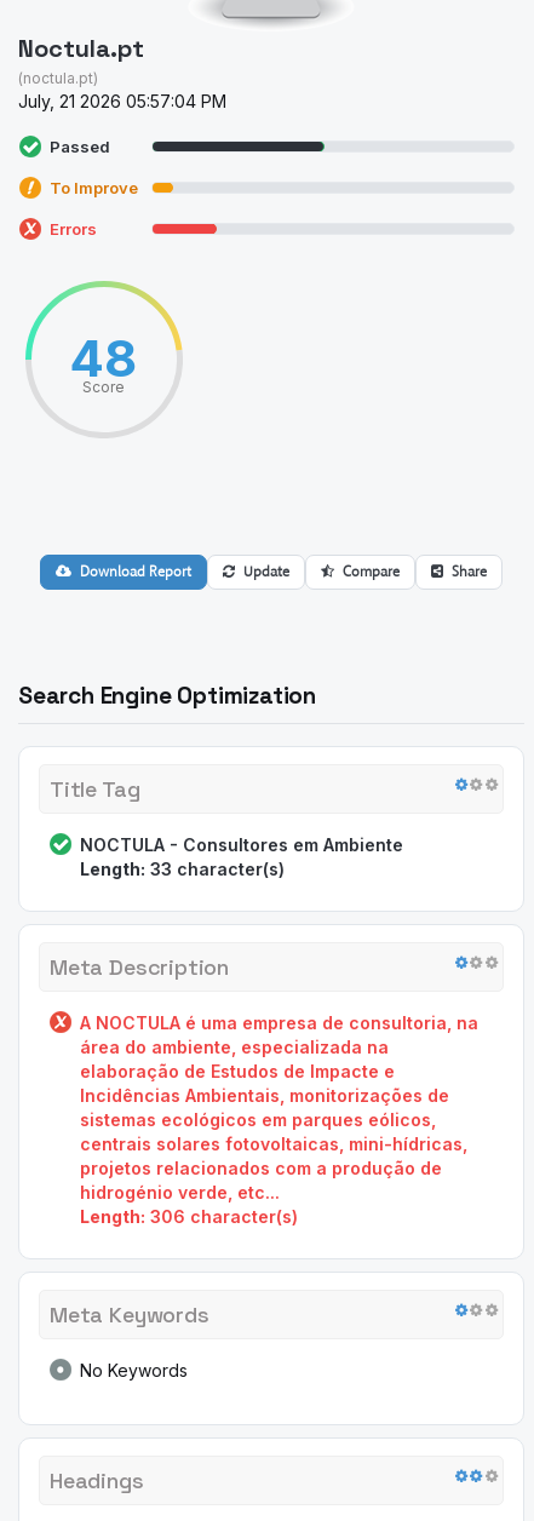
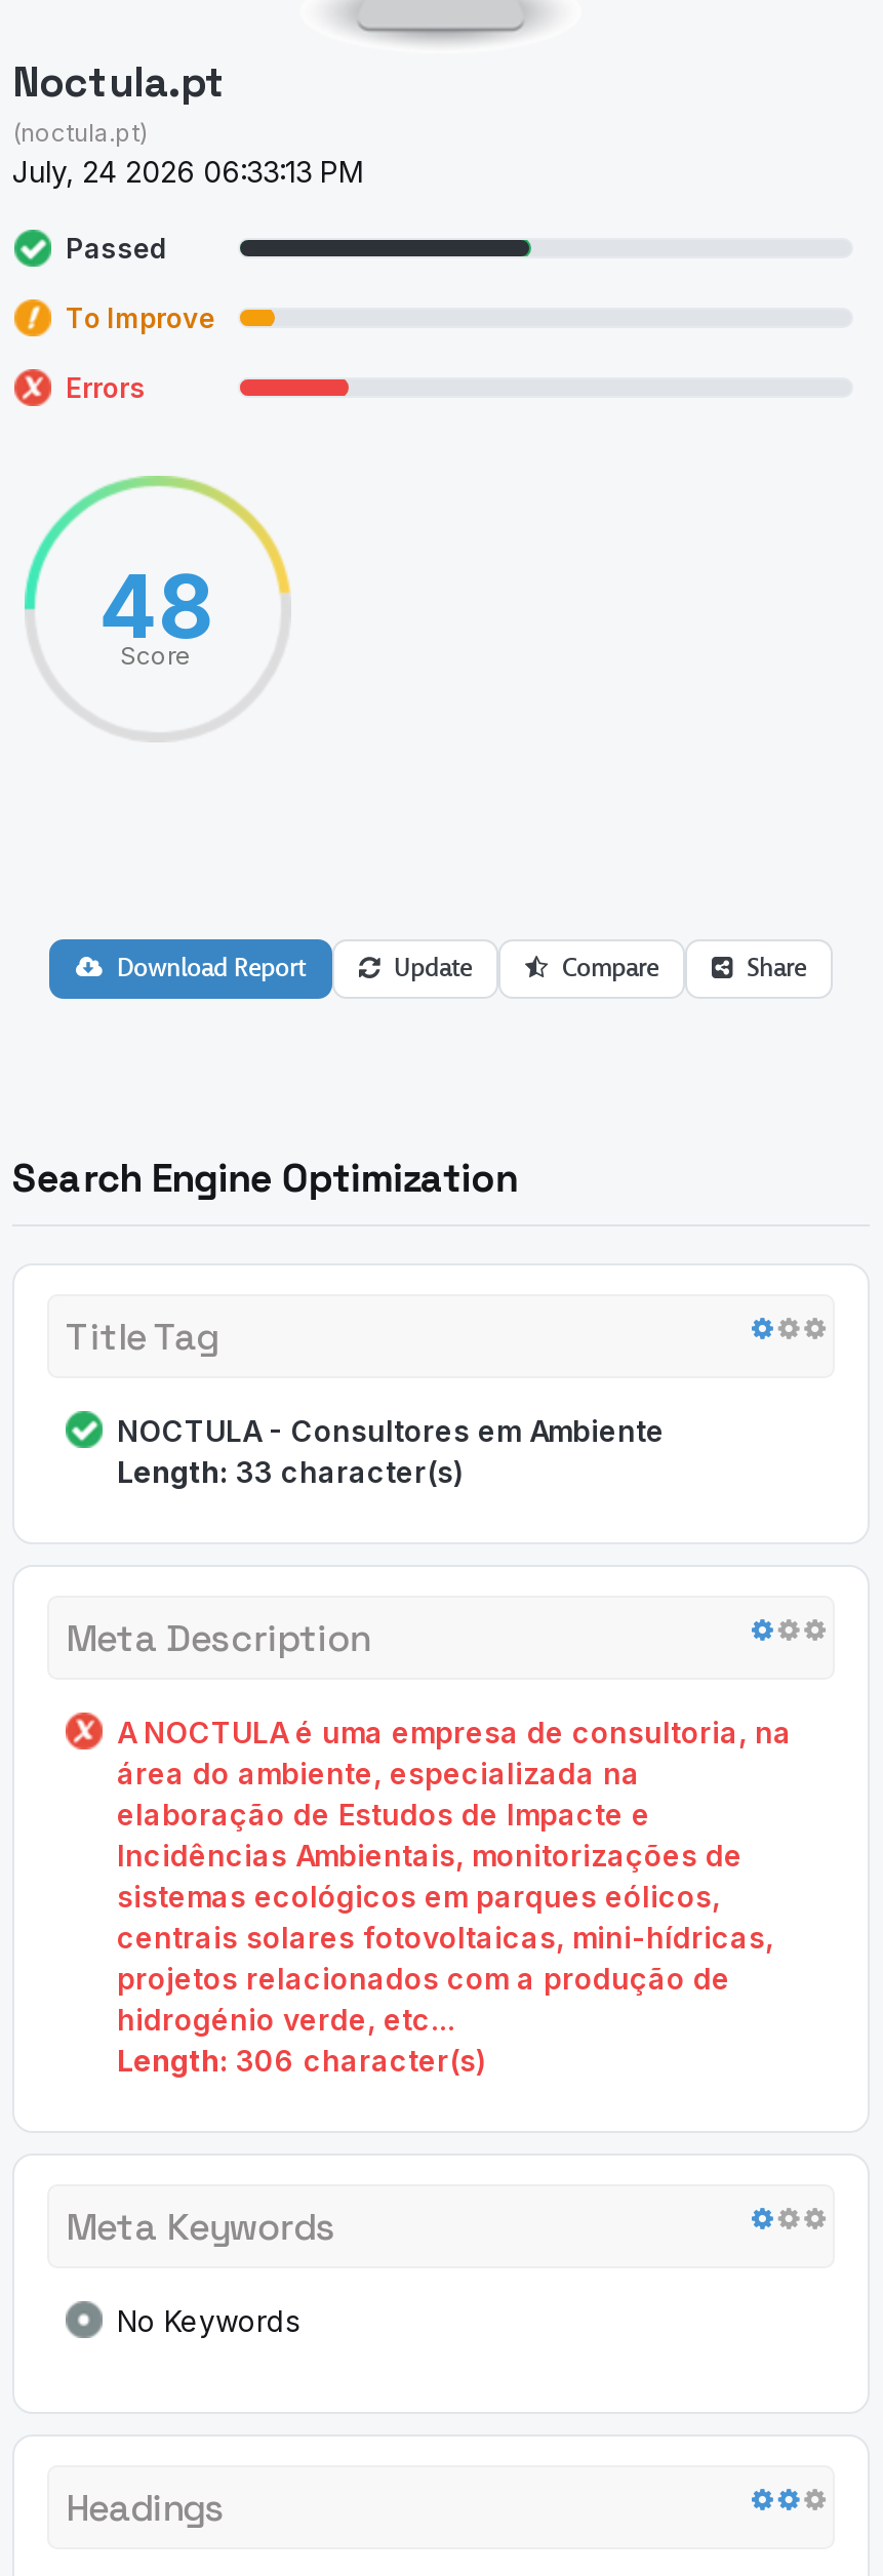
- July, 21 2026 05:57:04 PM
+ July, 24 2026 06:33:13 PM
